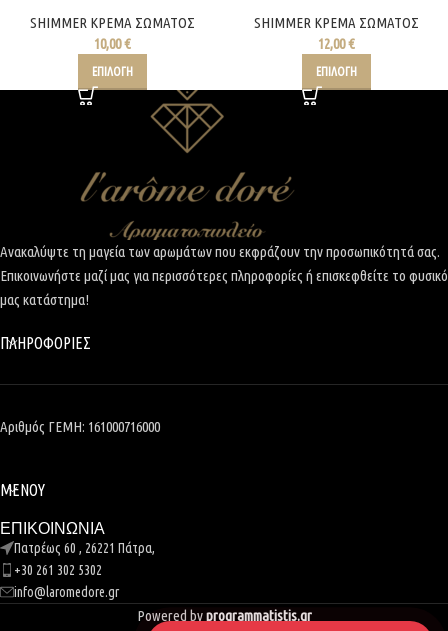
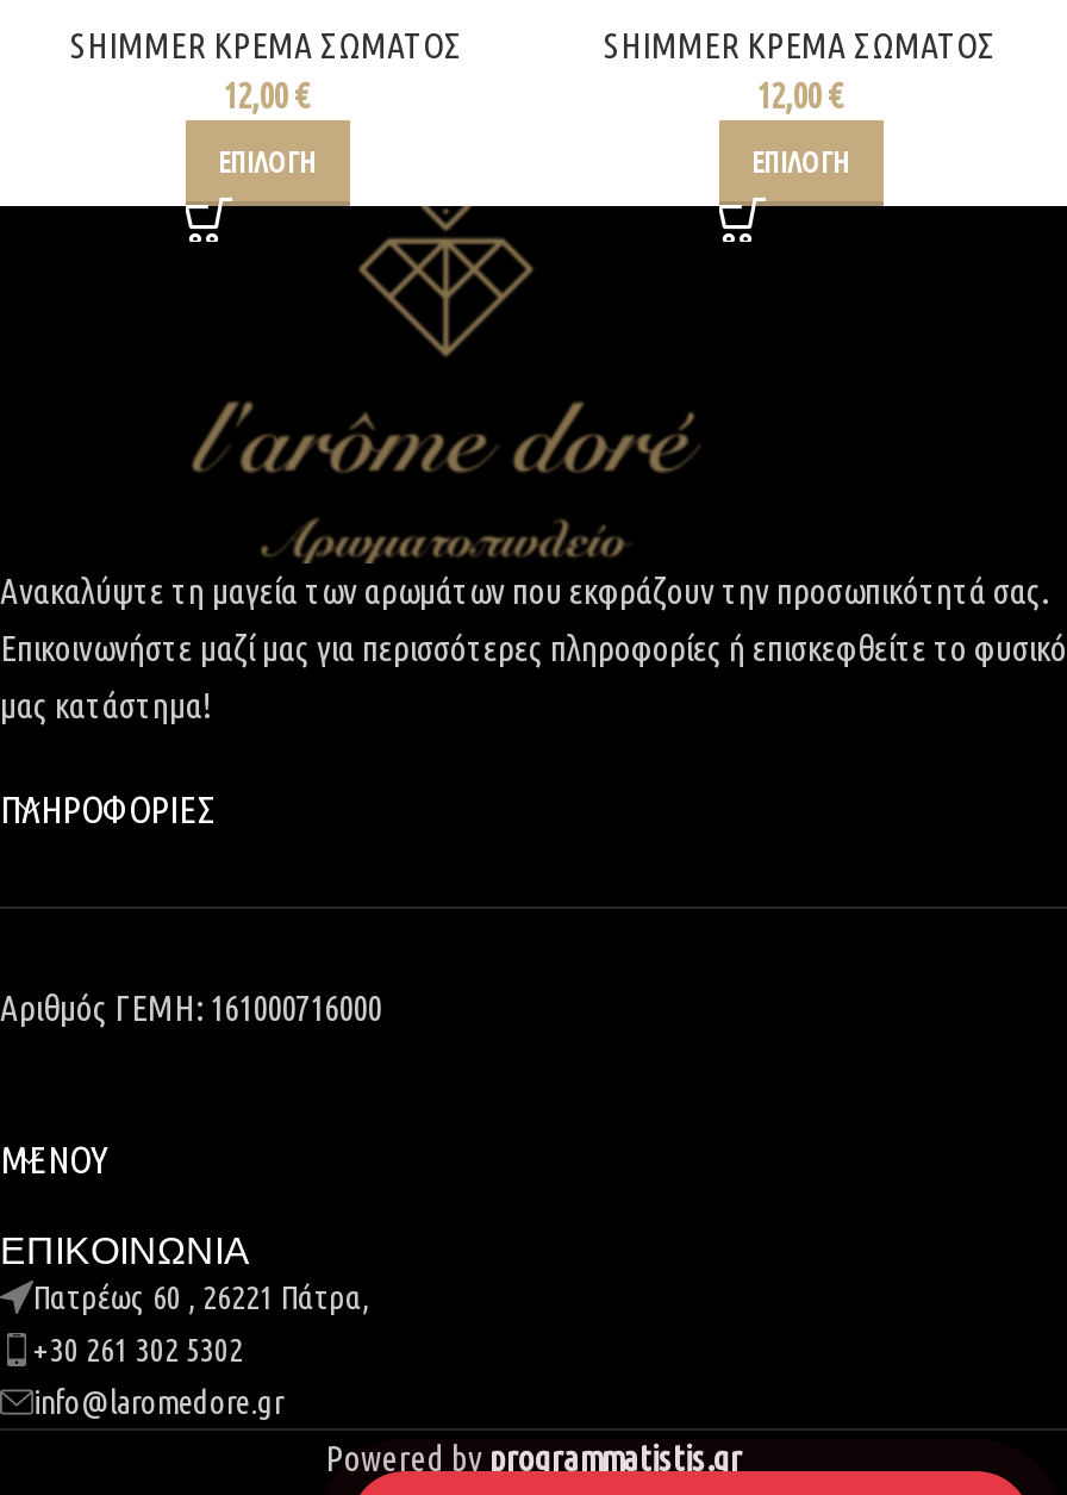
- 10,00 €
+ 12,00 €
